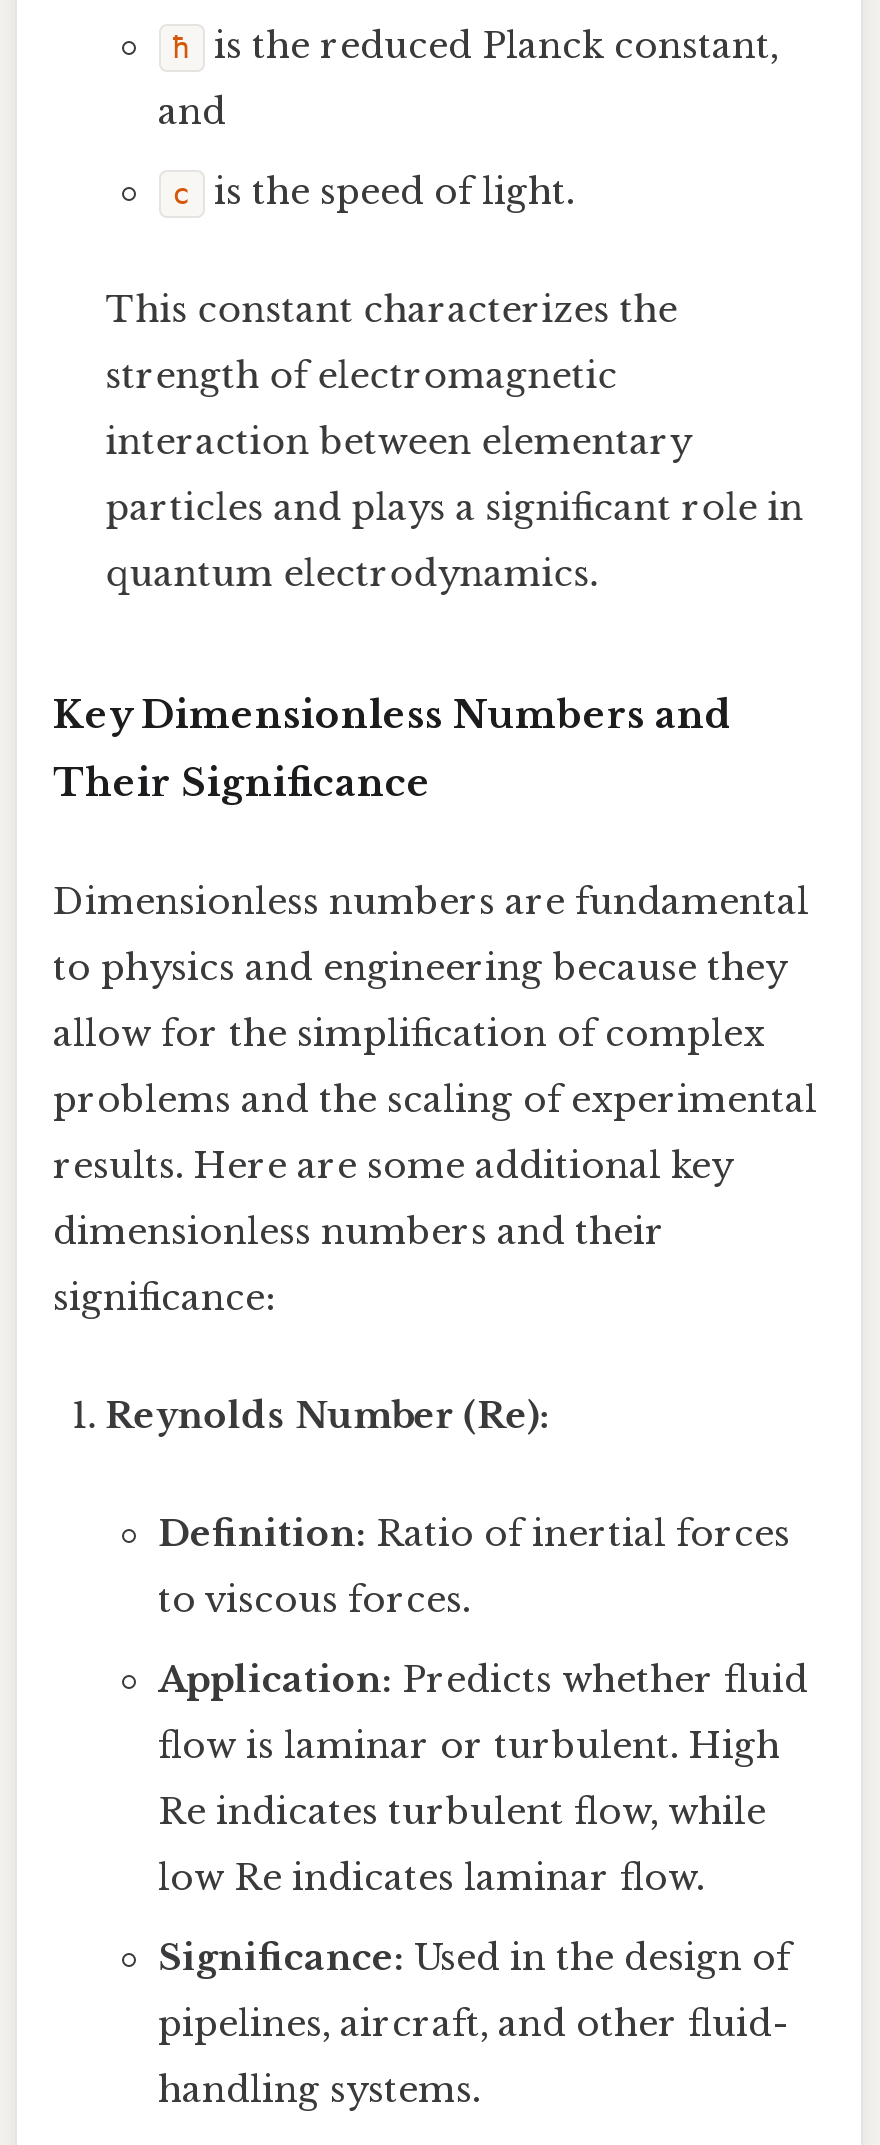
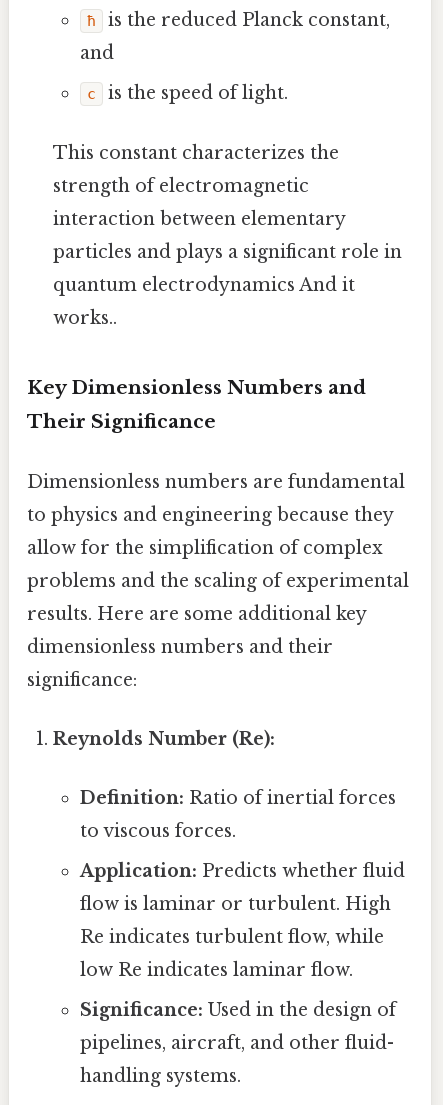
- quantum electrodynamics.
+ quantum electrodynamics And it
+ works..
